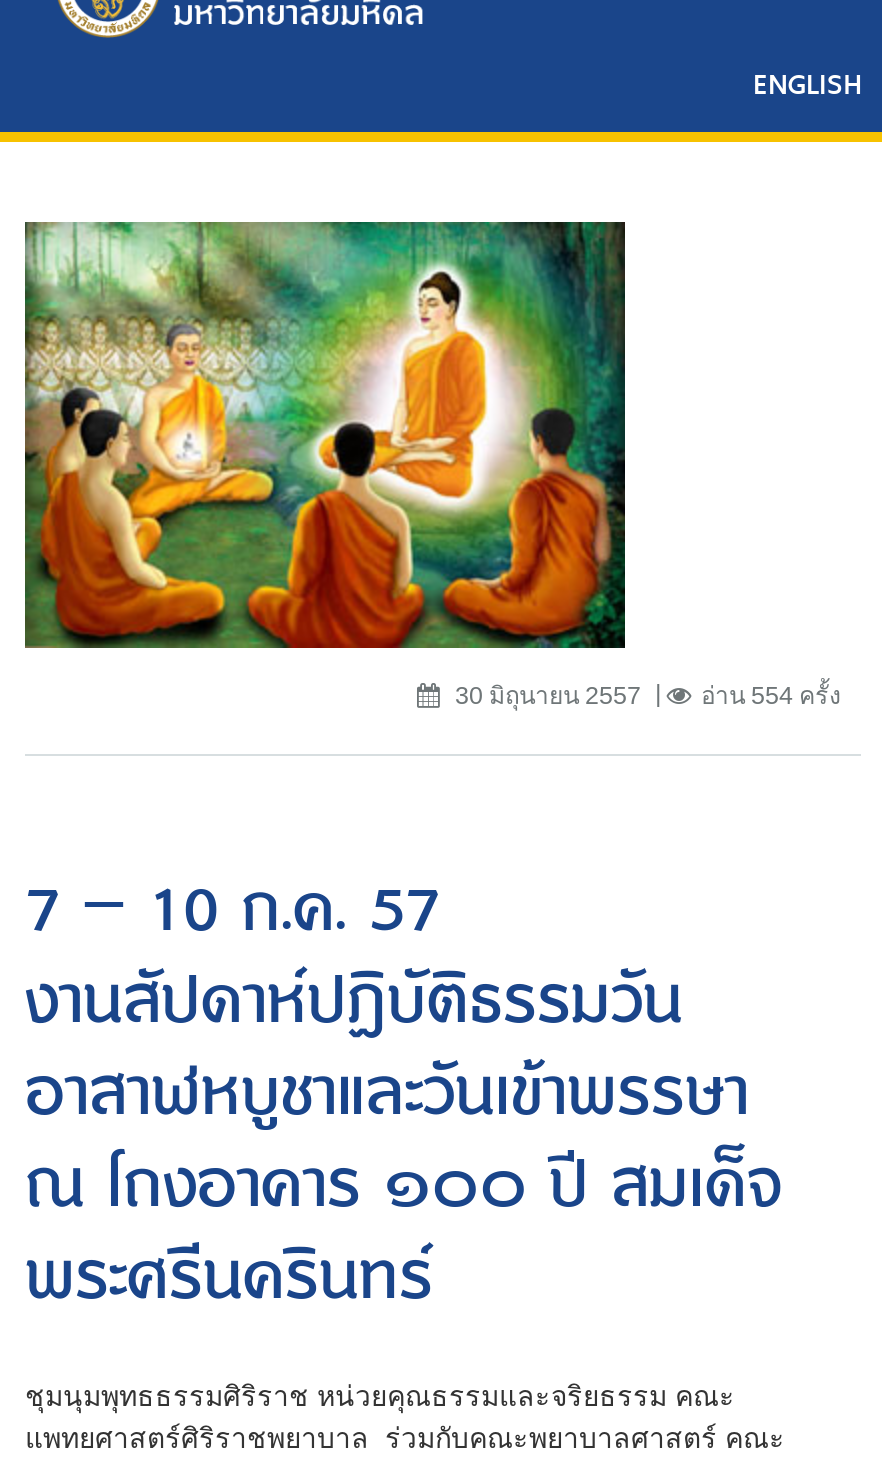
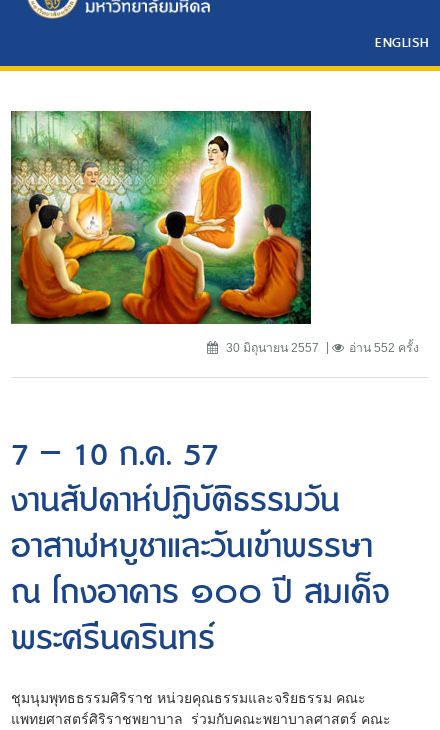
- อ่าน 554 ครั้ง
+ อ่าน 552 ครั้ง
